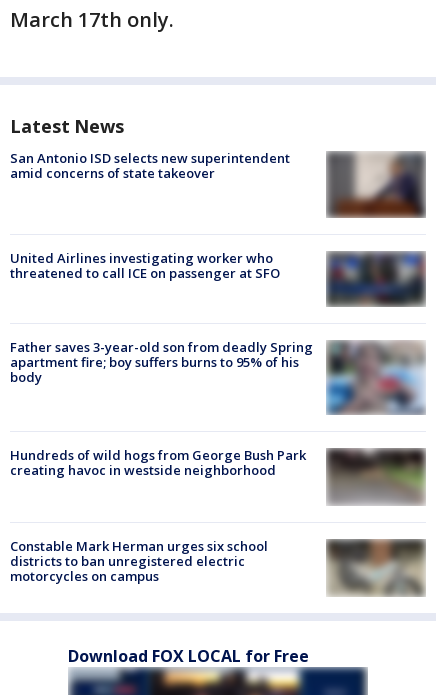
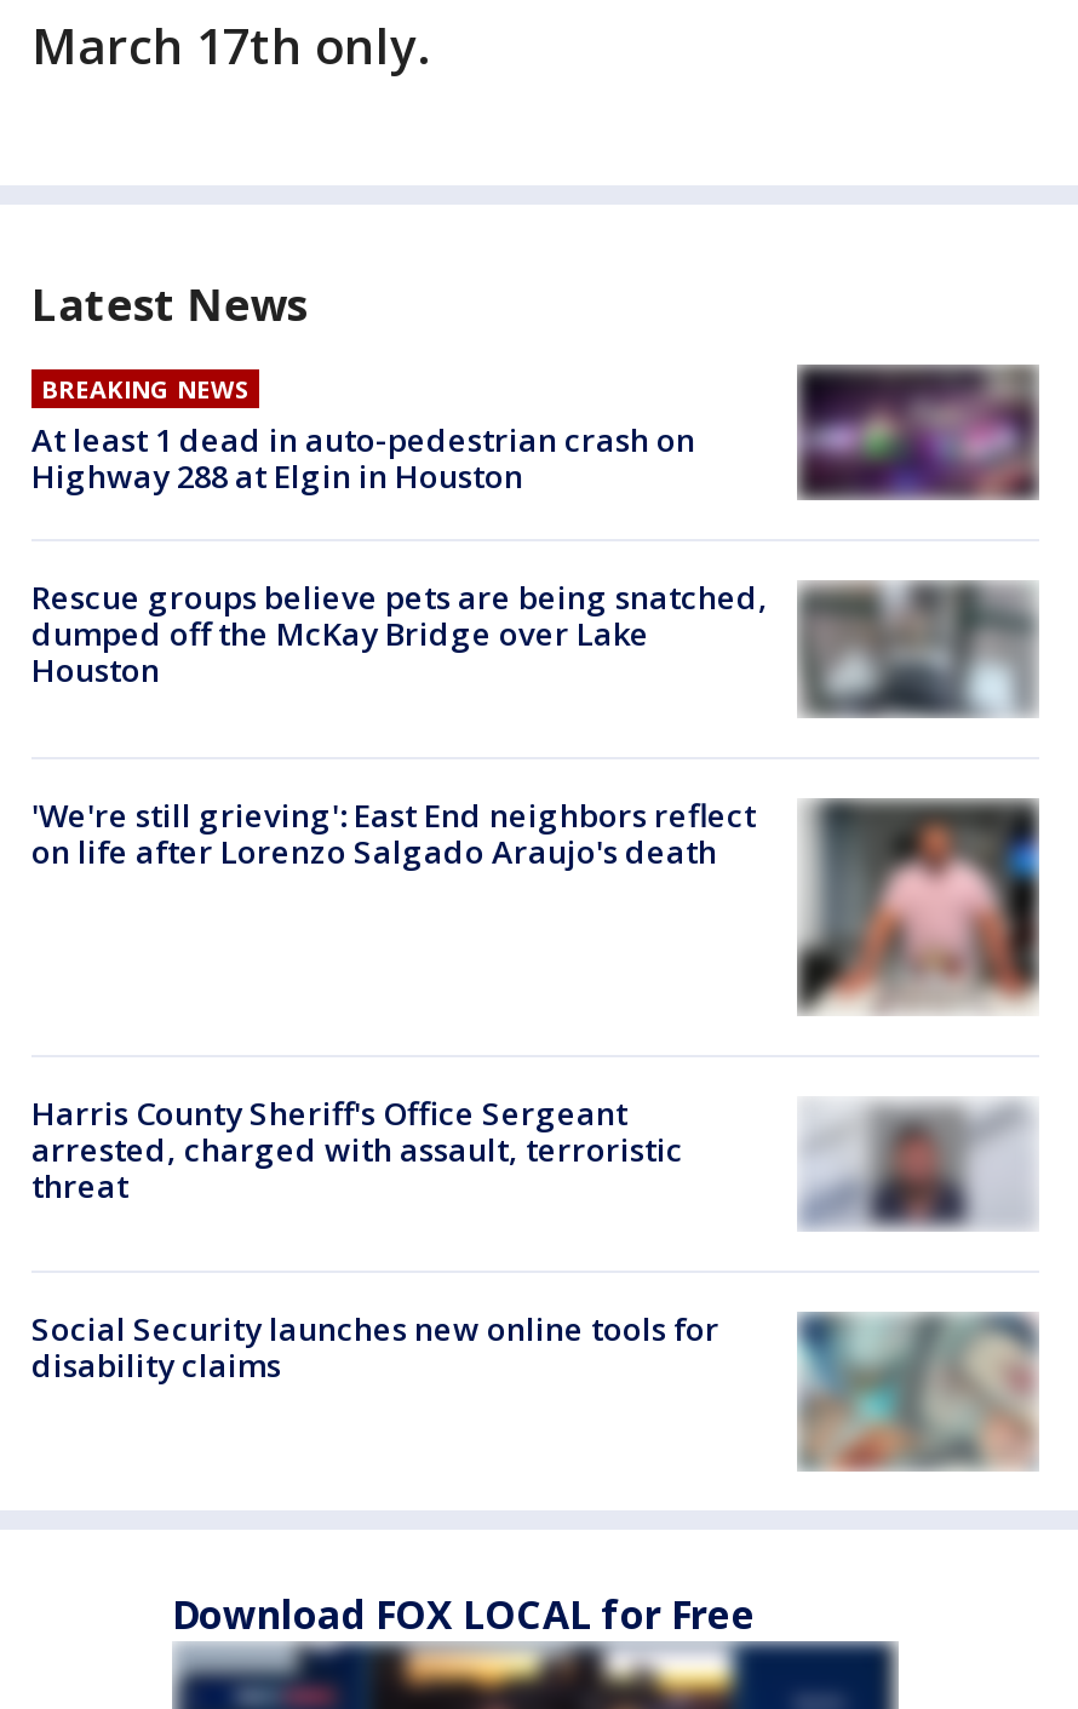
- San Antonio ISD selects new superintendent
- amid concerns of state takeover
+ BREAKING NEWS
+ At least 1 dead in auto-pedestrian crash on
+ Highway 288 at Elgin in Houston

- [image]
+ [image]

- [image]
+ [image]

- United Airlines investigating worker who
- threatened to call ICE on passenger at SFO
+ Rescue groups believe pets are being snatched,
+ dumped off the McKay Bridge over Lake
+ Houston

- [image]
- Father saves 3-year-old son from deadly Spring
- apartment fire; boy suffers burns to 95% of his
- body
+ [image]
+ 'We're still grieving': East End neighbors reflect
+ on life after Lorenzo Salgado Araujo's death

- Hundreds of wild hogs from George Bush Park
- creating havoc in westside neighborhood
+ Harris County Sheriff's Office Sergeant
+ arrested, charged with assault, terroristic
+ threat

- [image]
+ [image]

- Constable Mark Herman urges six school
- districts to ban unregistered electric
- motorcycles on campus
+ Social Security launches new online tools for
+ disability claims

- [image]
+ [image]
